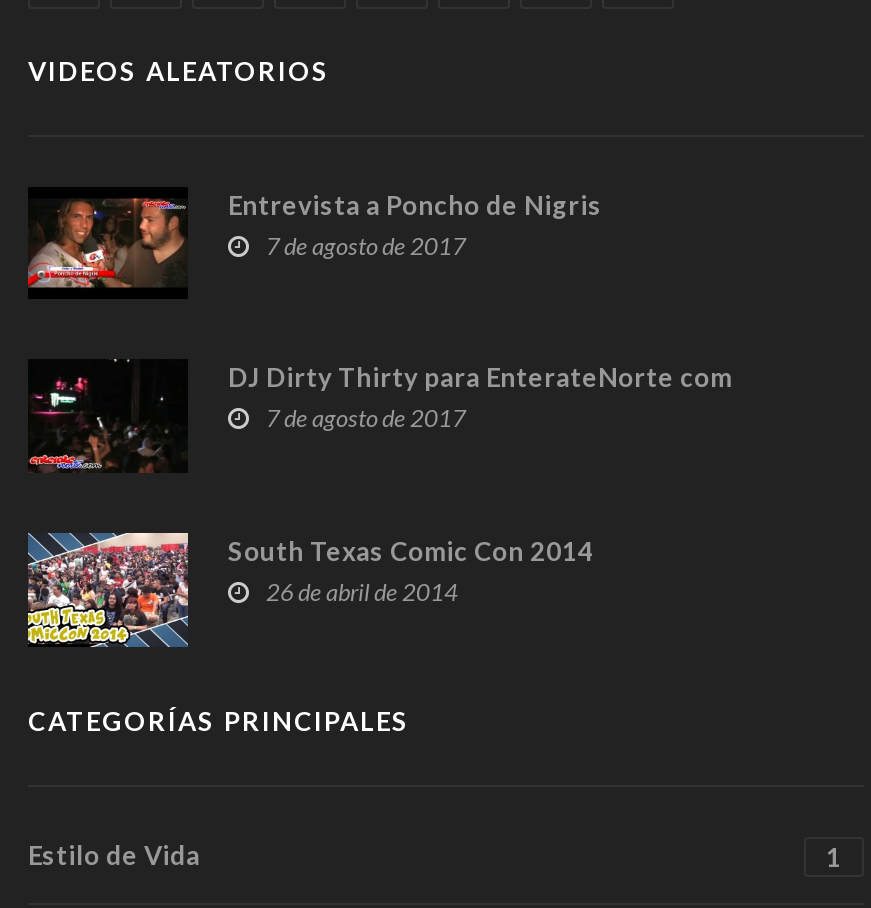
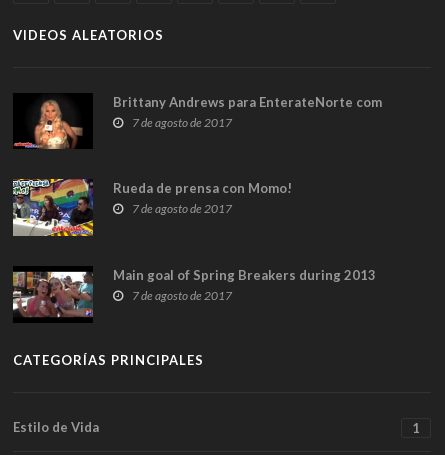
- [image]
- Entrevista a Poncho de Nigris
+ [image]
+ Brittany Andrews para EnterateNorte com

- [image]
- DJ Dirty Thirty para EnterateNorte com
+ [image]
+ Rueda de prensa con Momo!

- [image]
- South Texas Comic Con 2014
- 26 de abril de 2014
+ [image]
+ Main goal of Spring Breakers during 2013
+ 7 de agosto de 2017
